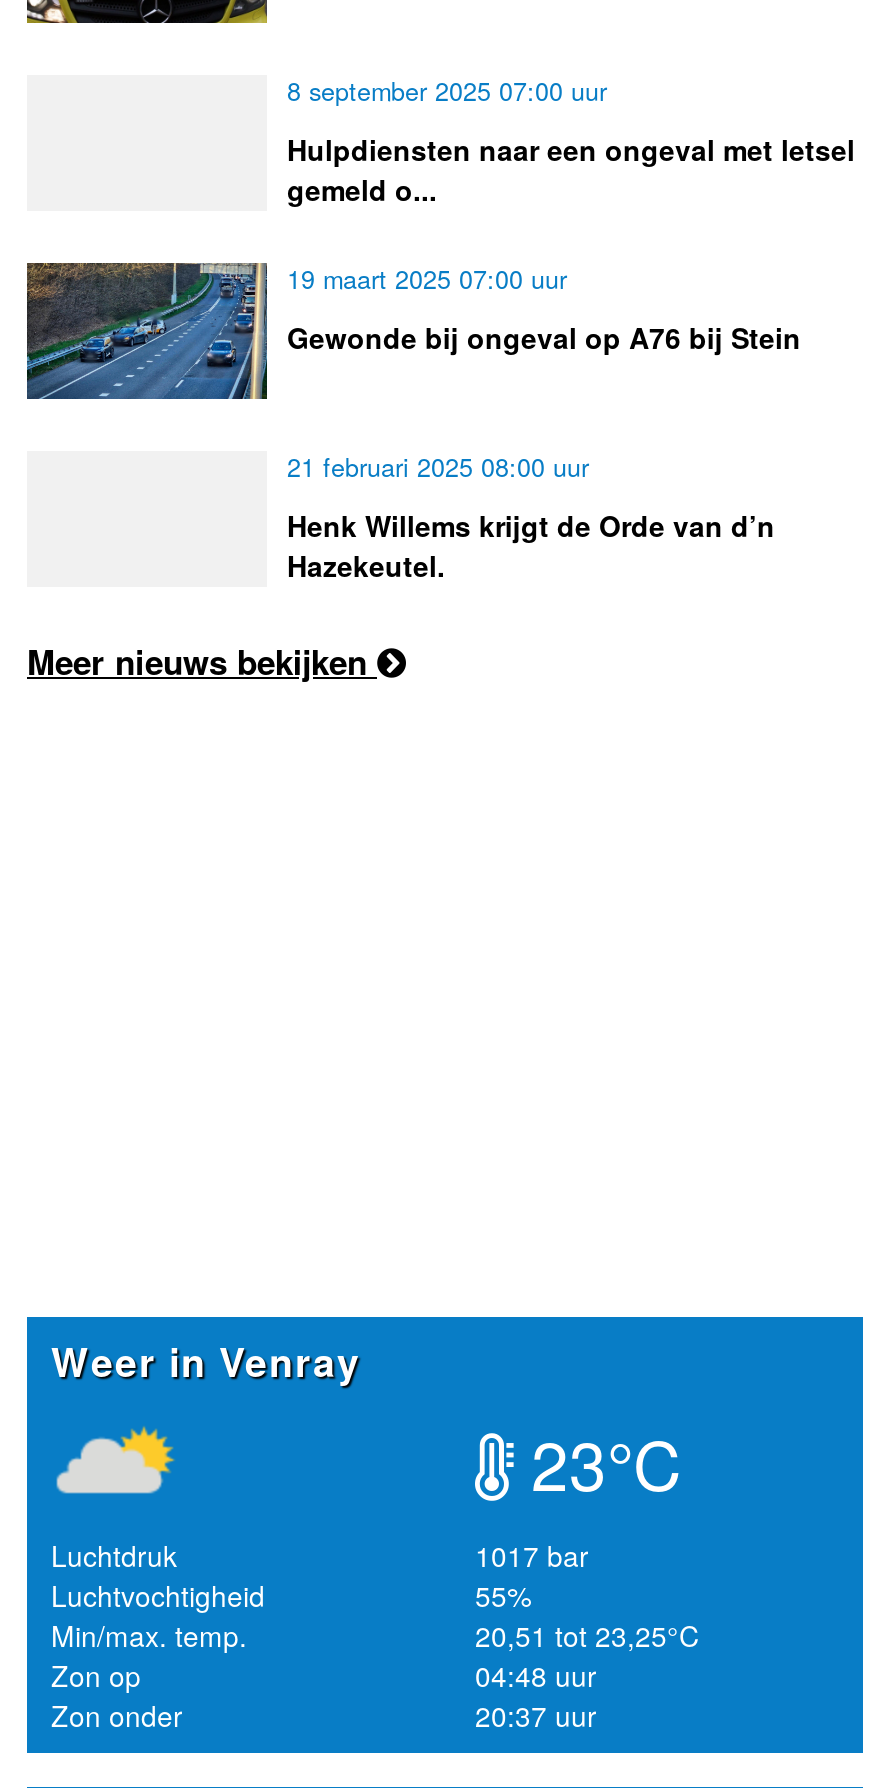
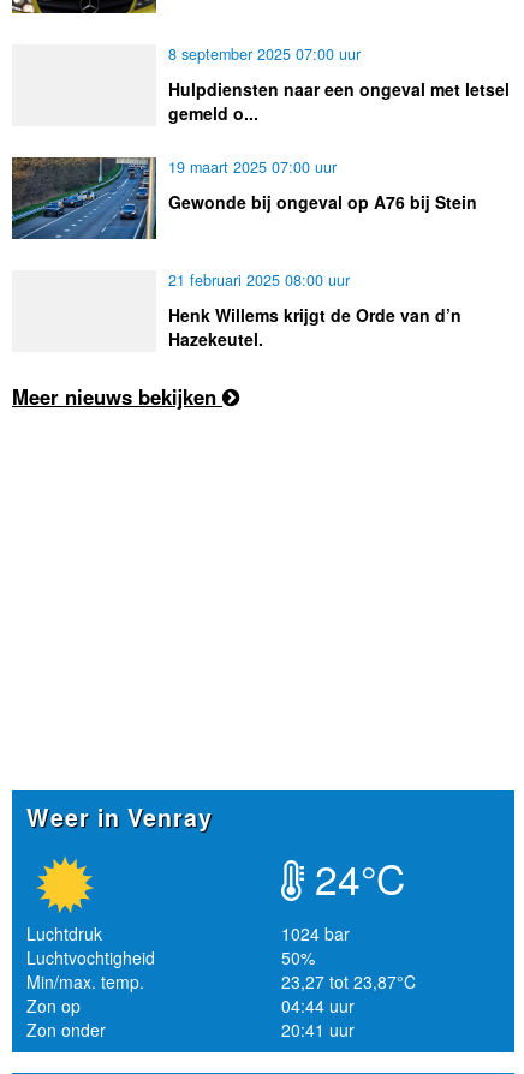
- 23°C
+ 24°C

- [image]
+ [image]

- 1017 bar
+ 1024 bar

- 55%
+ 50%

- 20,51 tot 23,25°C
+ 23,27 tot 23,87°C

- 04:48 uur
+ 04:44 uur

- 20:37 uur
+ 20:41 uur
